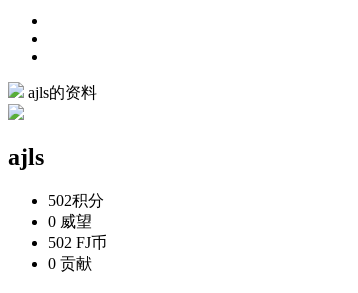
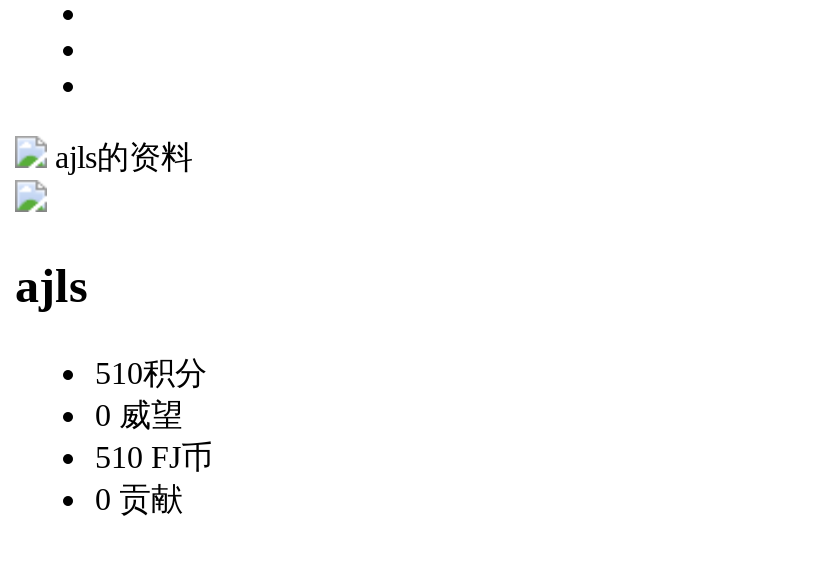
- 502积分
+ 510积分

- 502 FJ币
+ 510 FJ币
